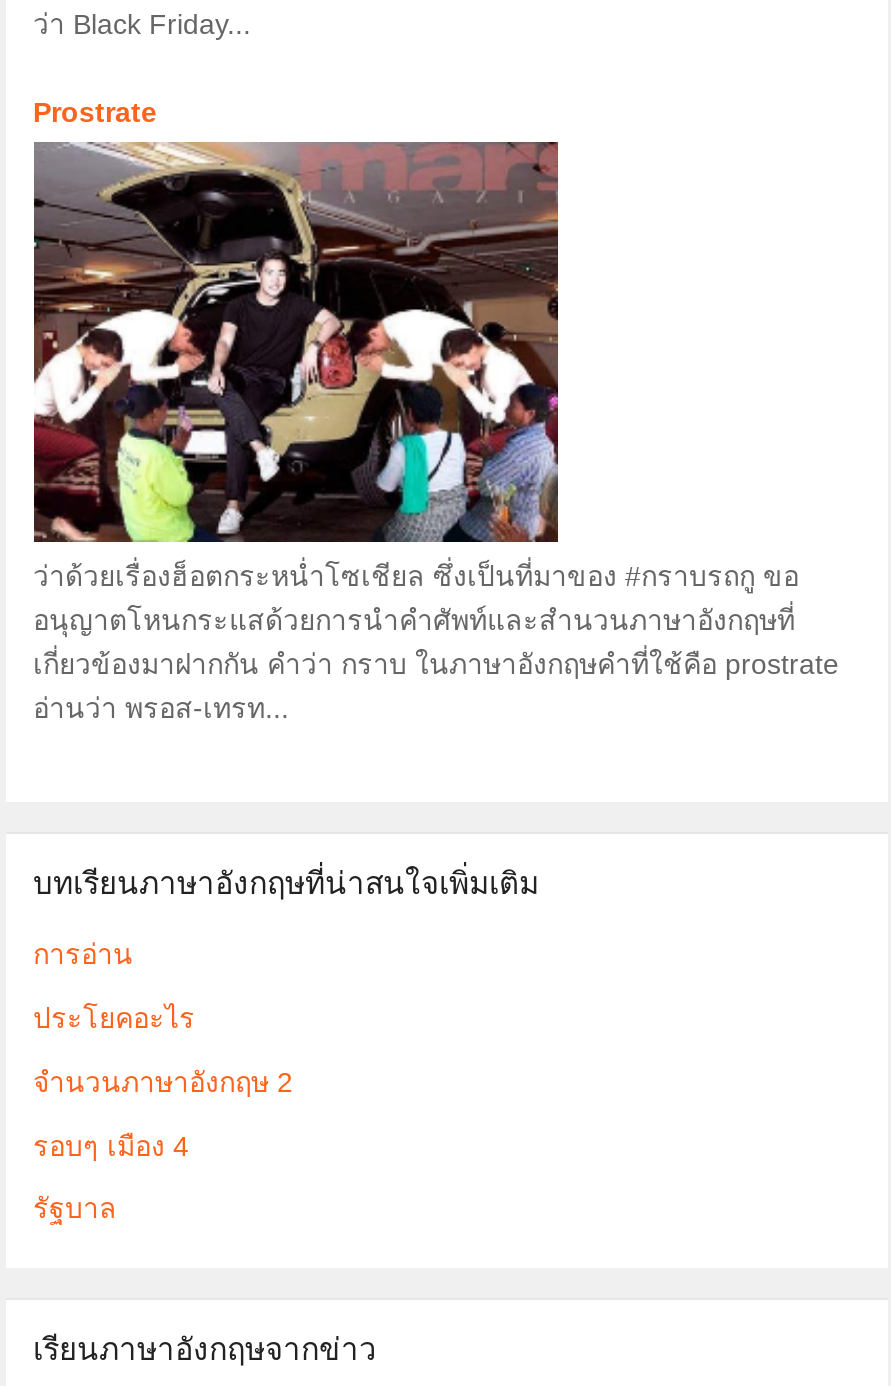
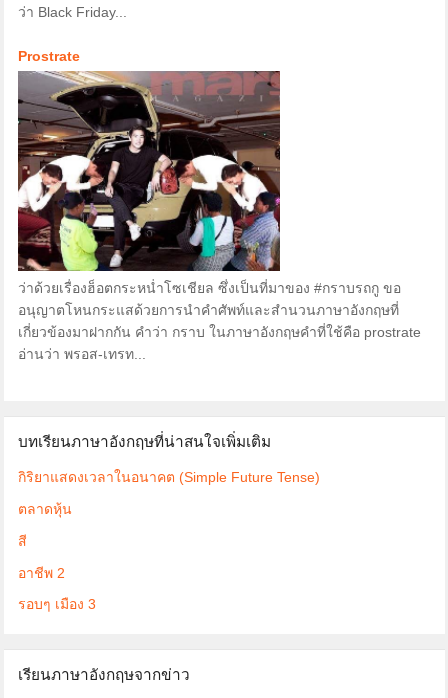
- การอ่าน
+ กิริยาแสดงเวลาในอนาคต (Simple Future Tense)

- ประโยคอะไร
+ ตลาดหุ้น

- จำนวนภาษาอังกฤษ 2
+ สี

- รอบๆ เมือง 4
+ อาชีพ 2

- รัฐบาล
+ รอบๆ เมือง 3
